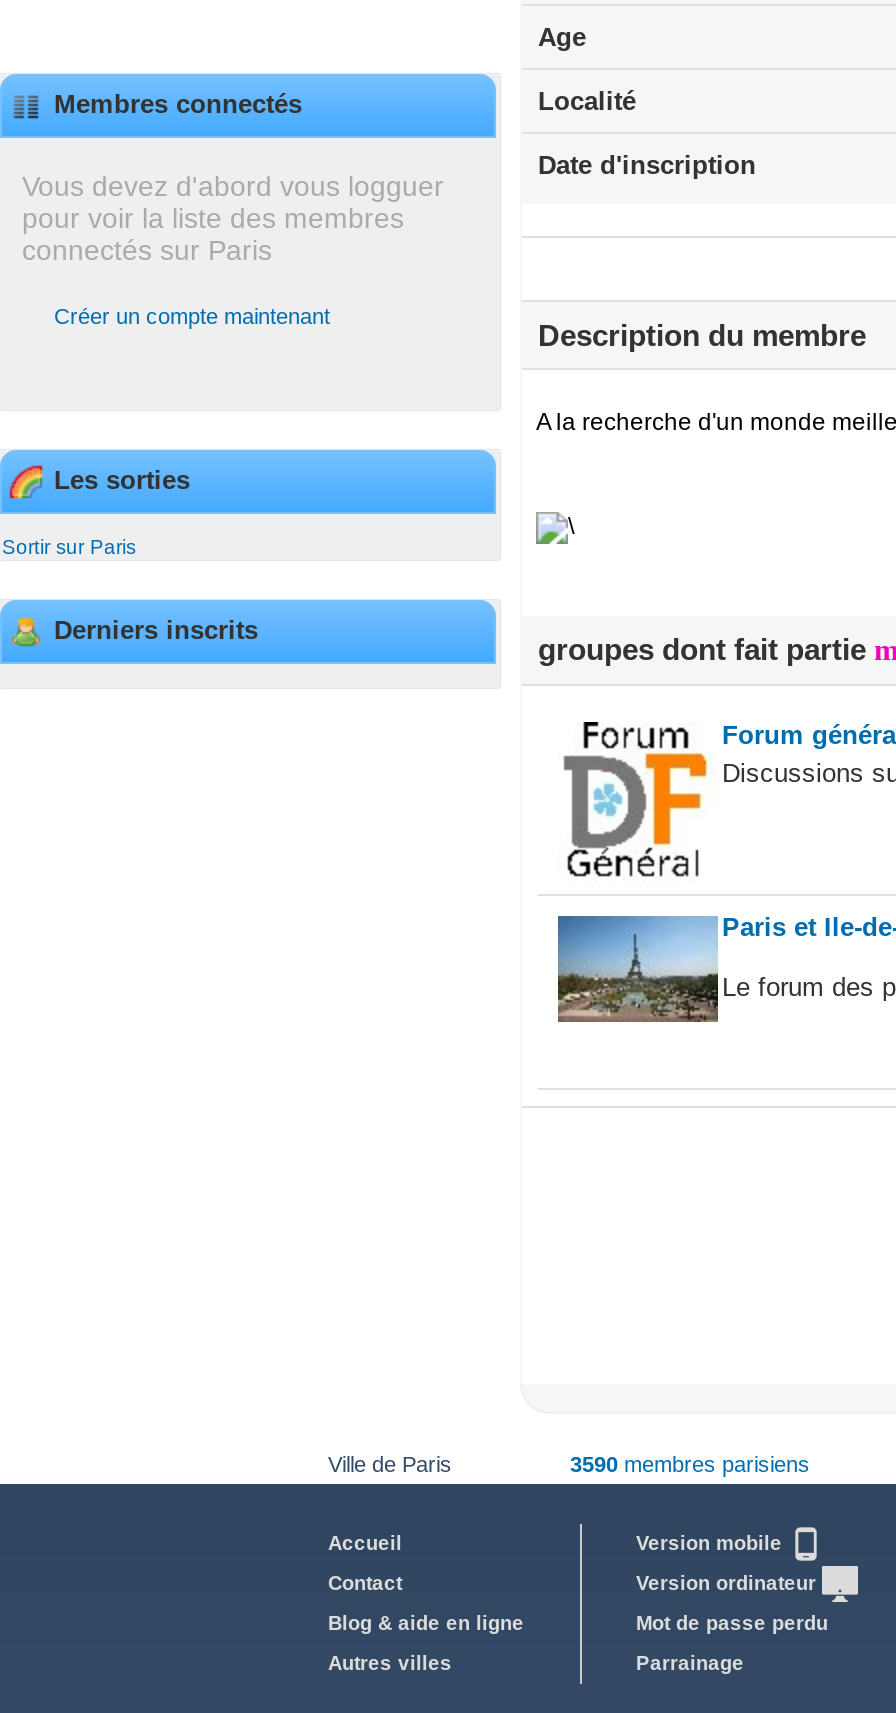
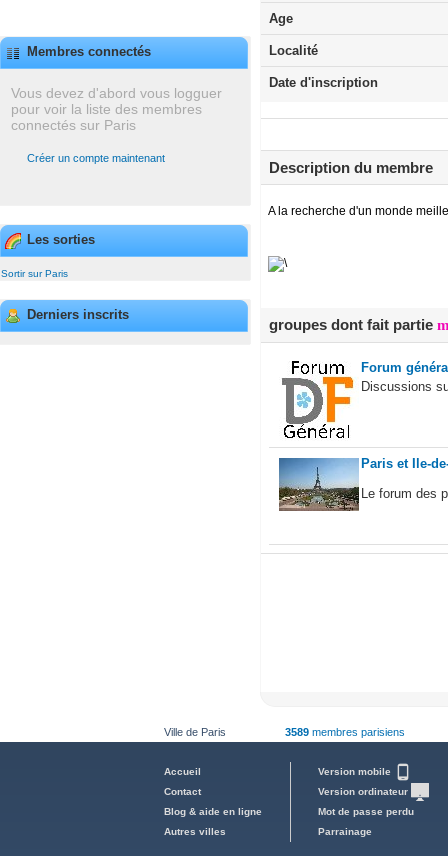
- 3590 membres parisiens
+ 3589 membres parisiens
